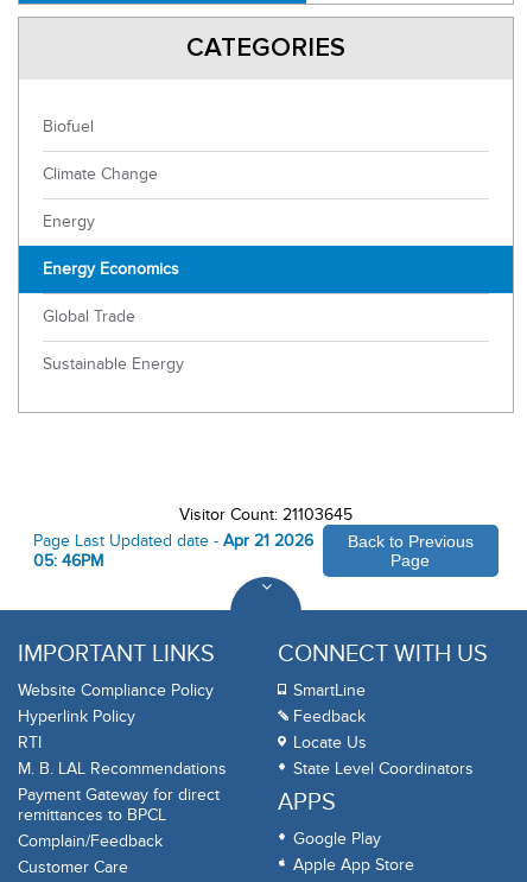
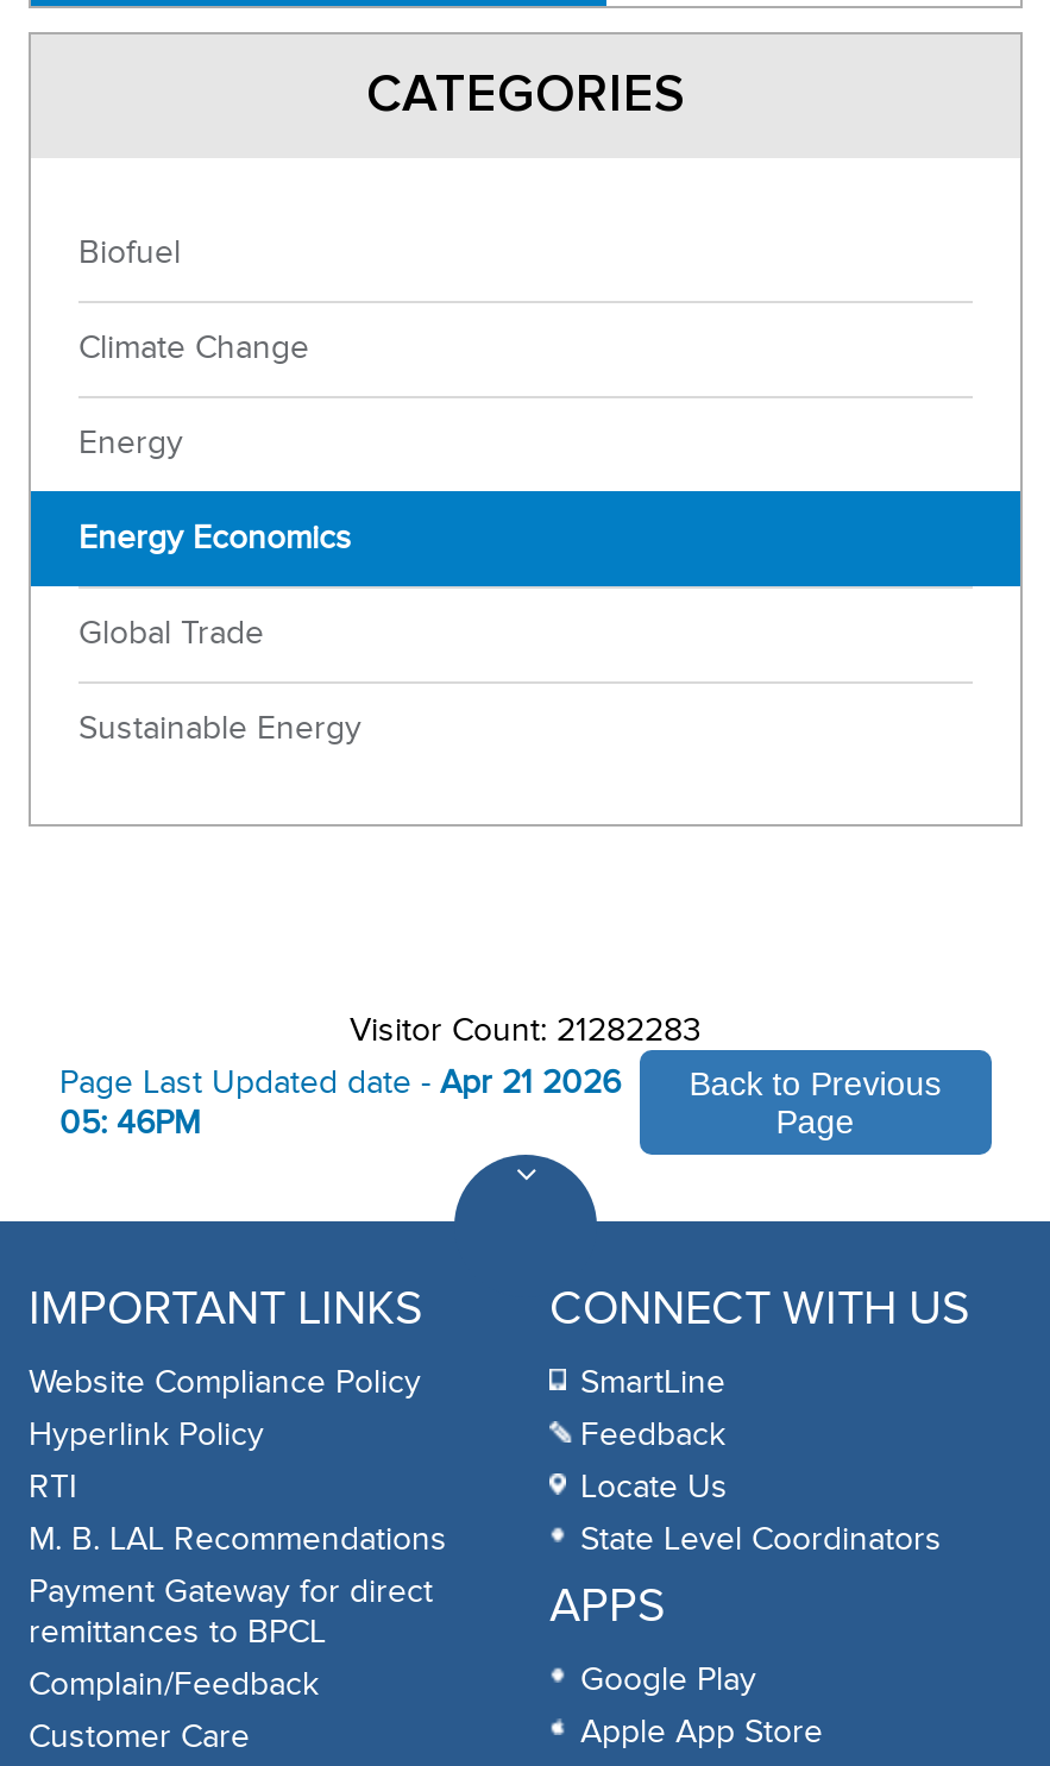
- Visitor Count: 21103645
+ Visitor Count: 21282283
